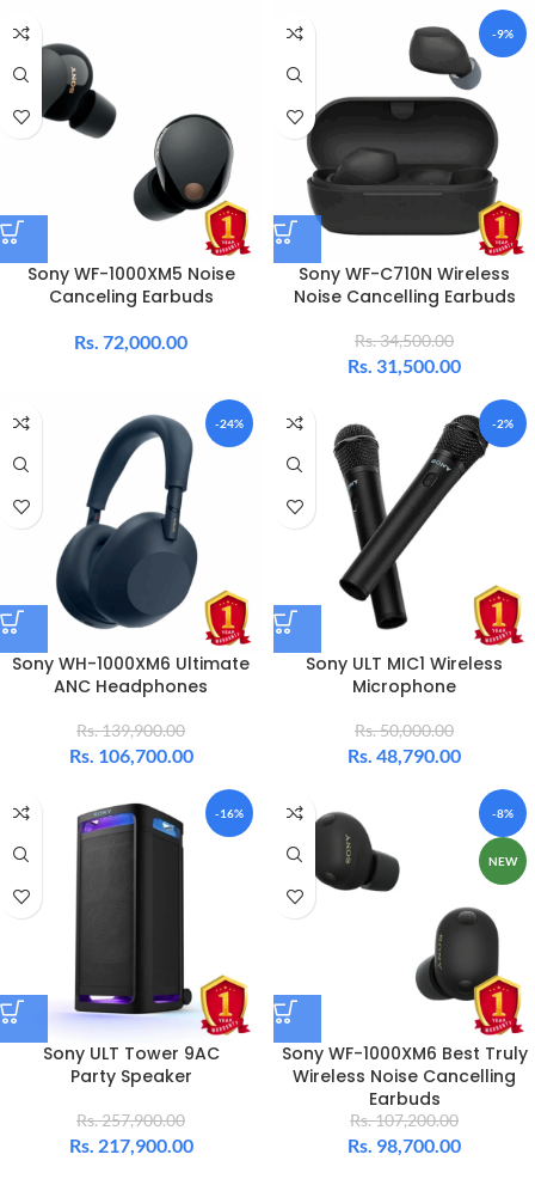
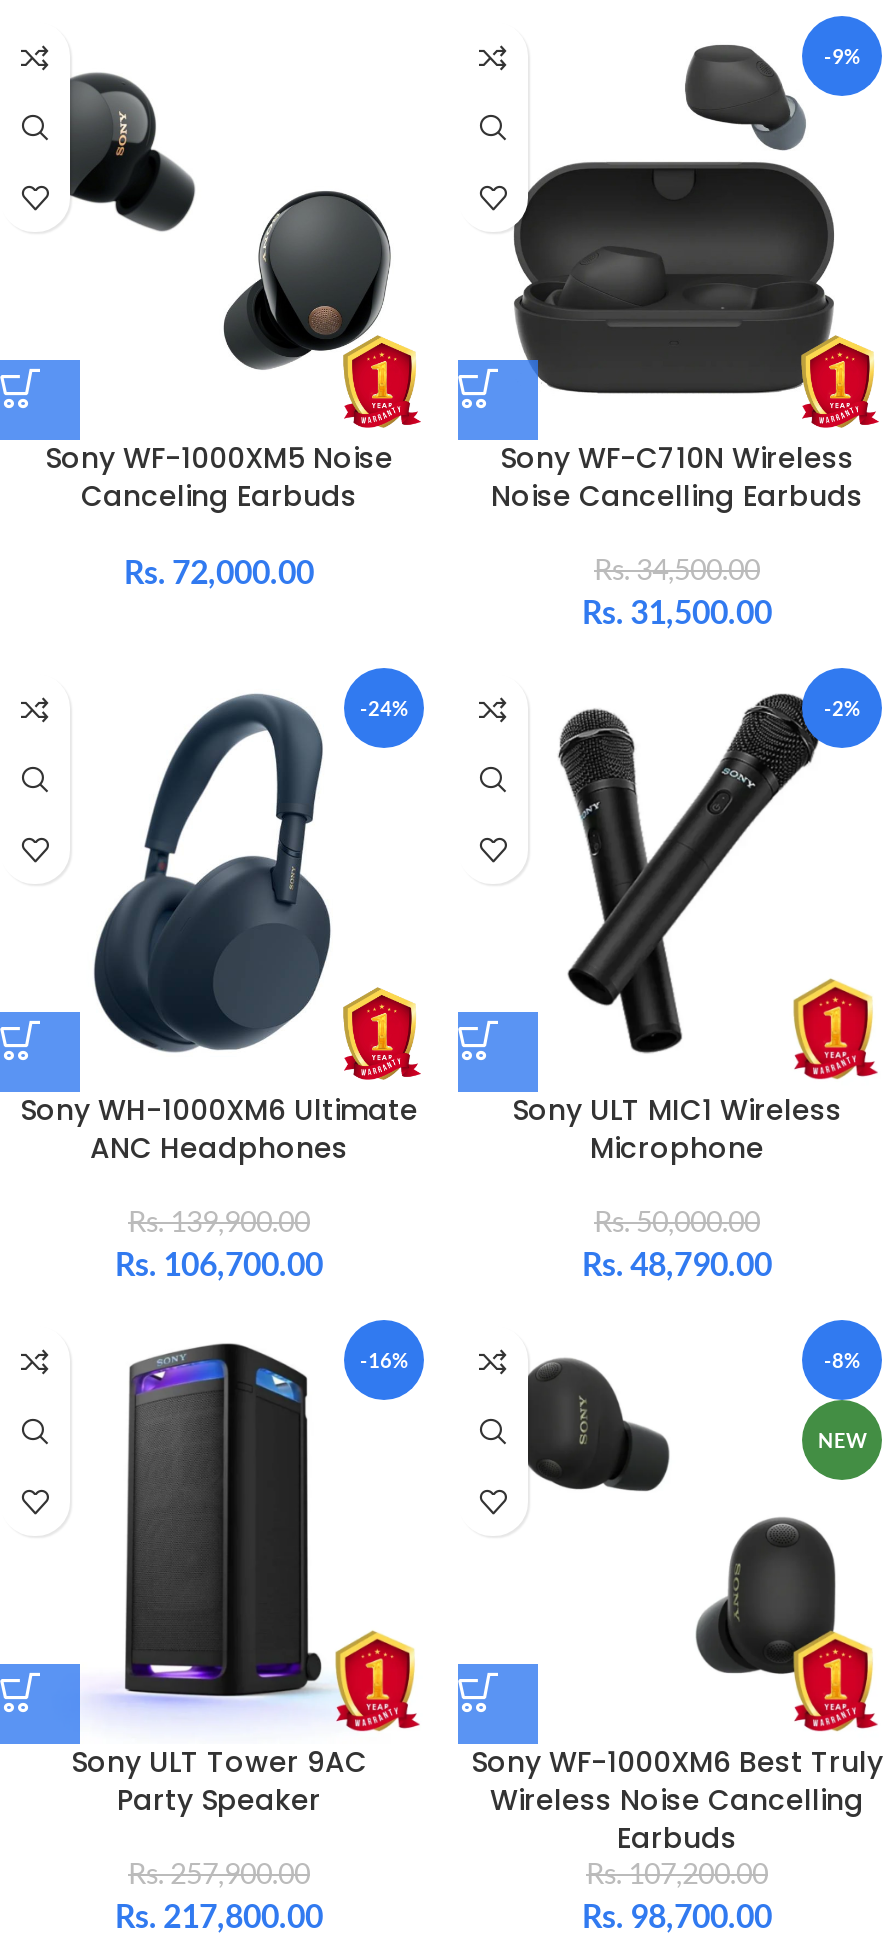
- Rs. 217,900.00
+ Rs. 217,800.00
